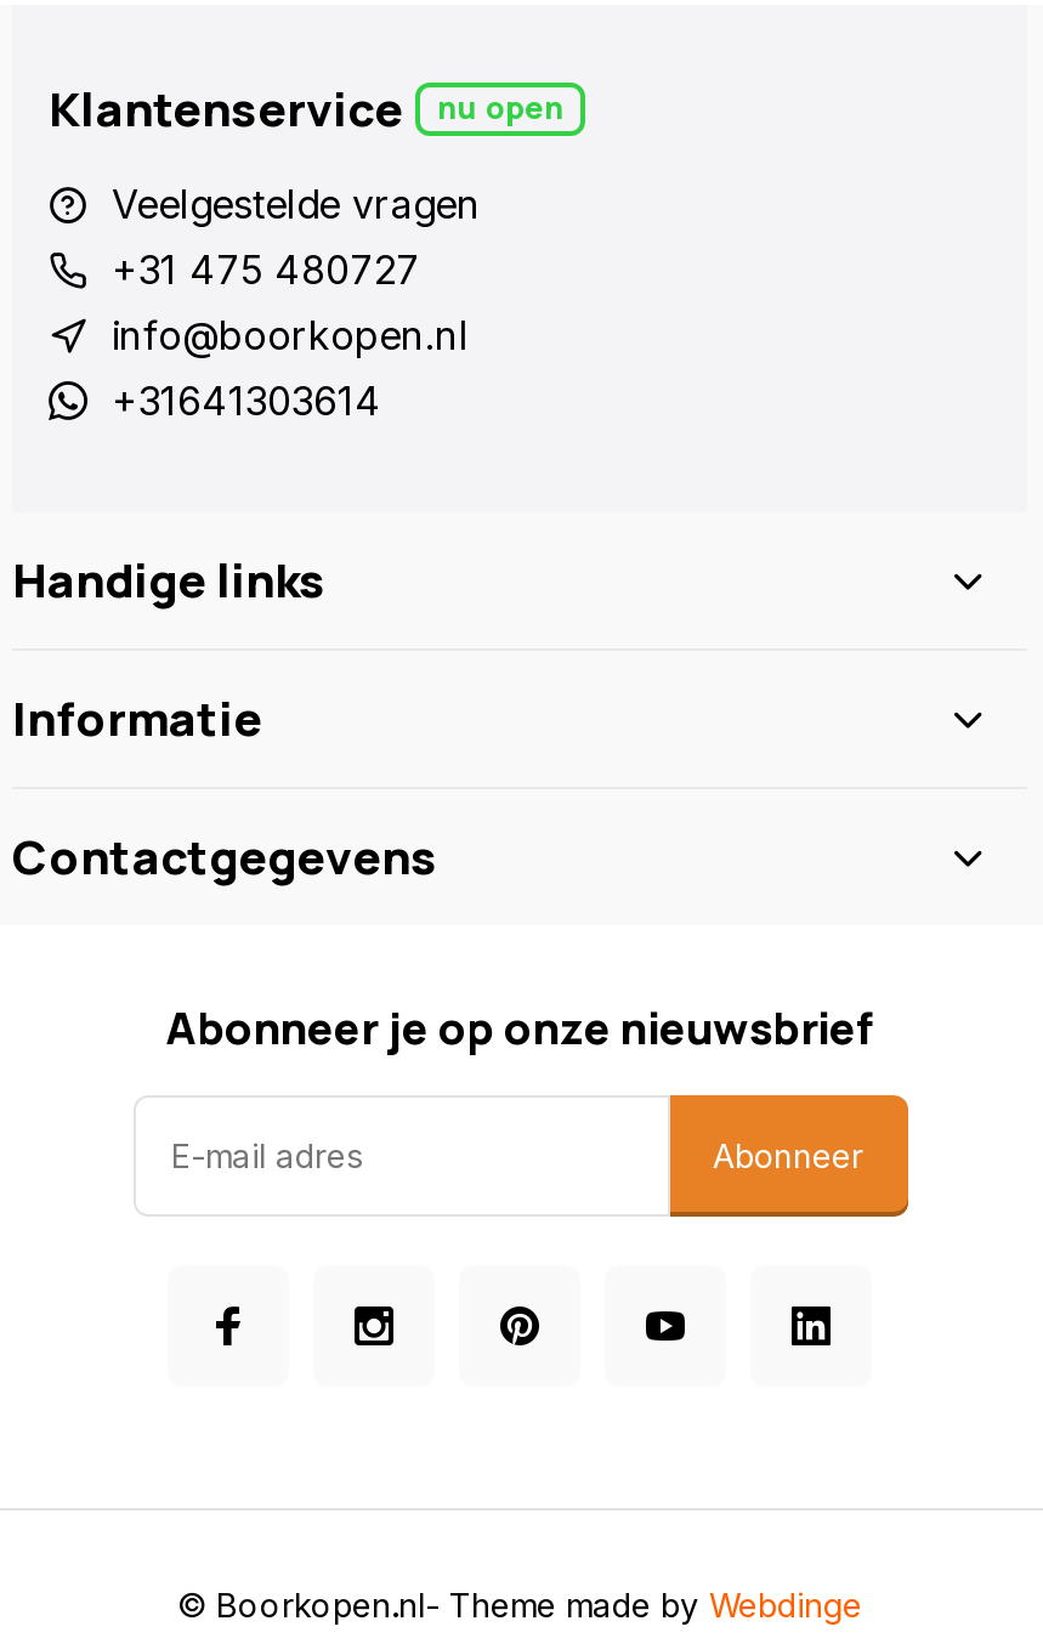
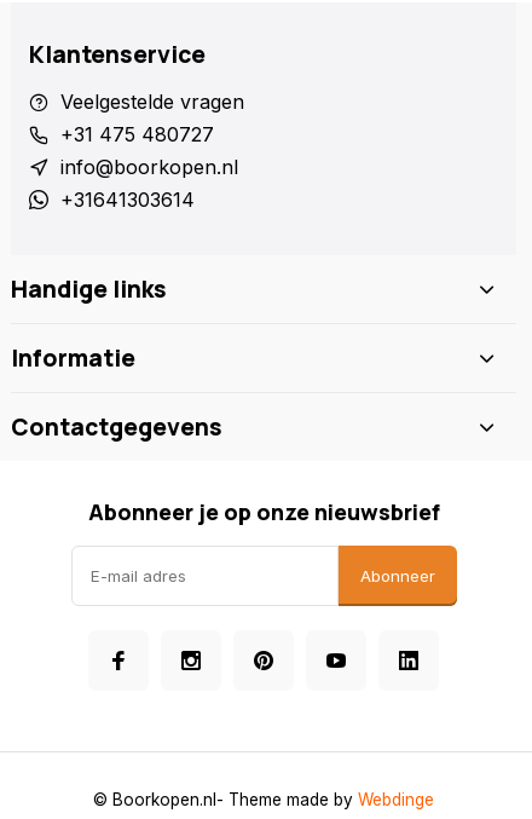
- nu open
